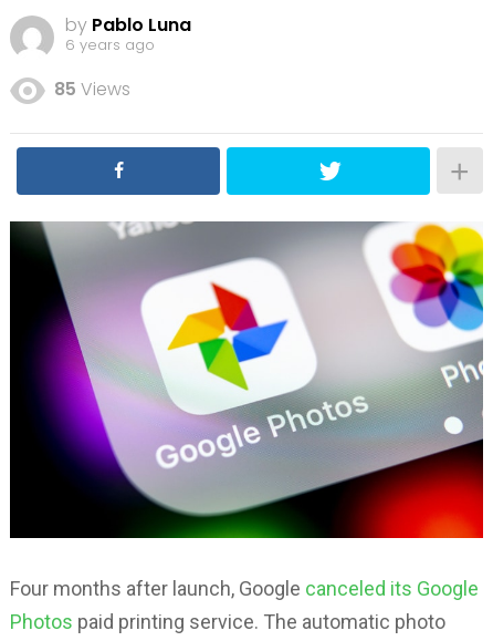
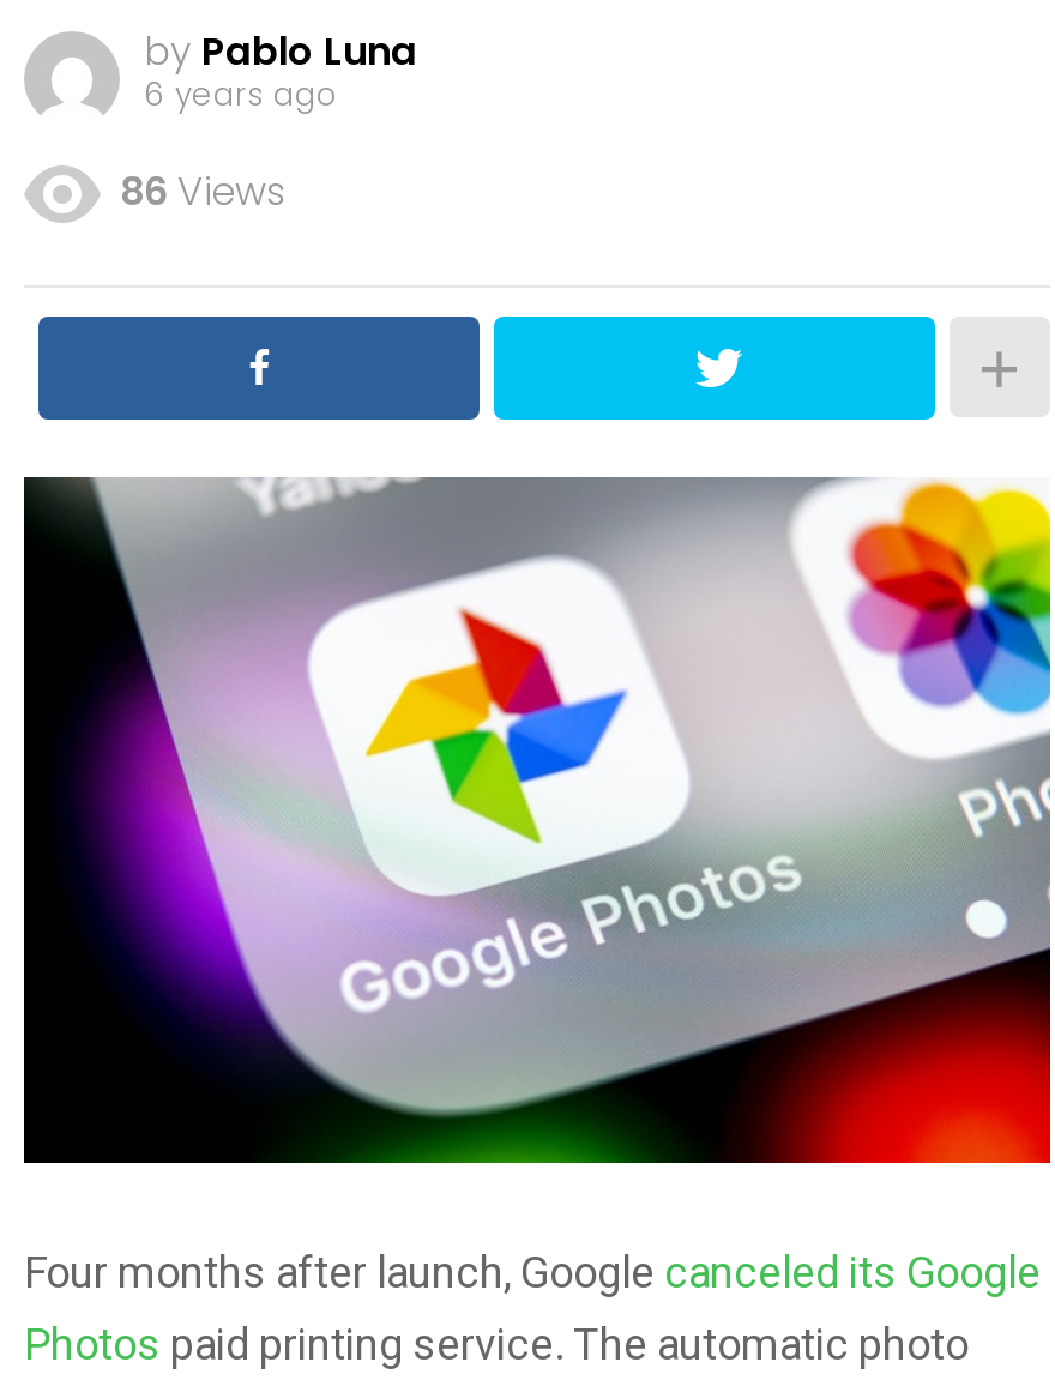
- 85 Views
+ 86 Views
